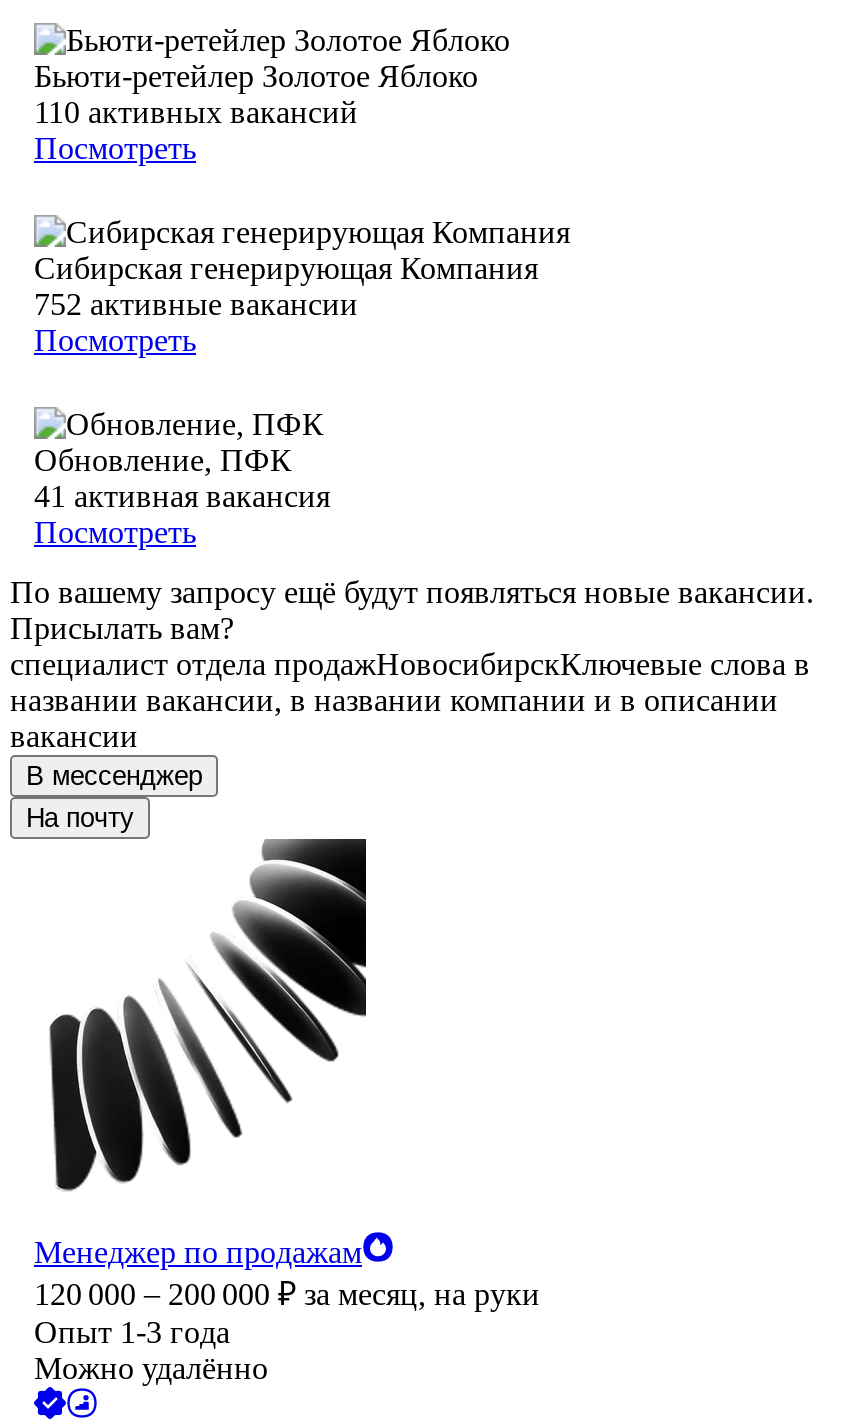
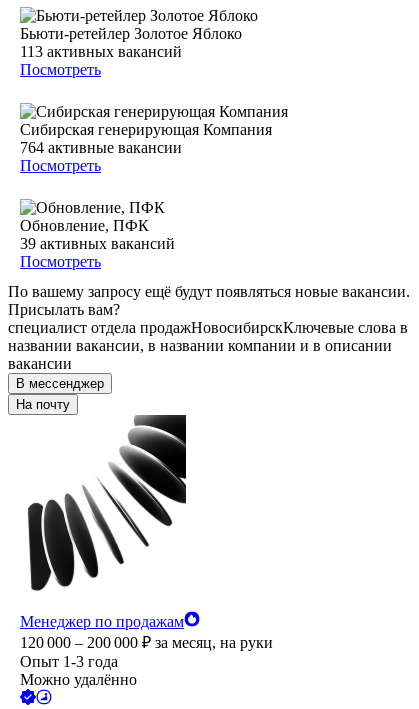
- 110 активных вакансий
+ 113 активных вакансий

- 752 активные вакансии
+ 764 активные вакансии

- 41 активная вакансия
+ 39 активных вакансий
